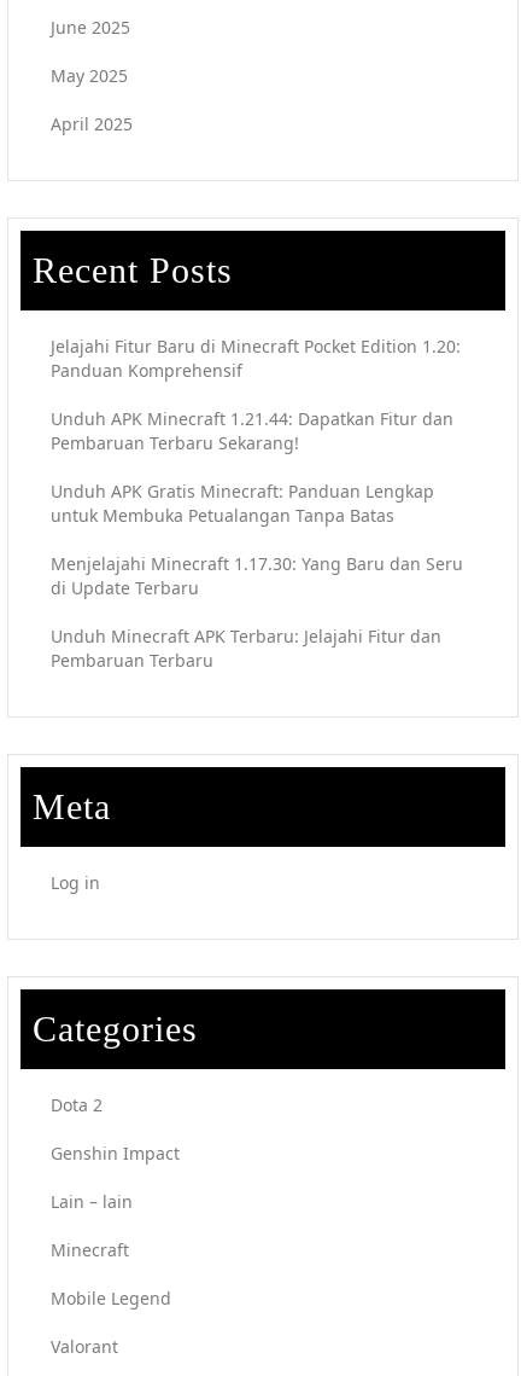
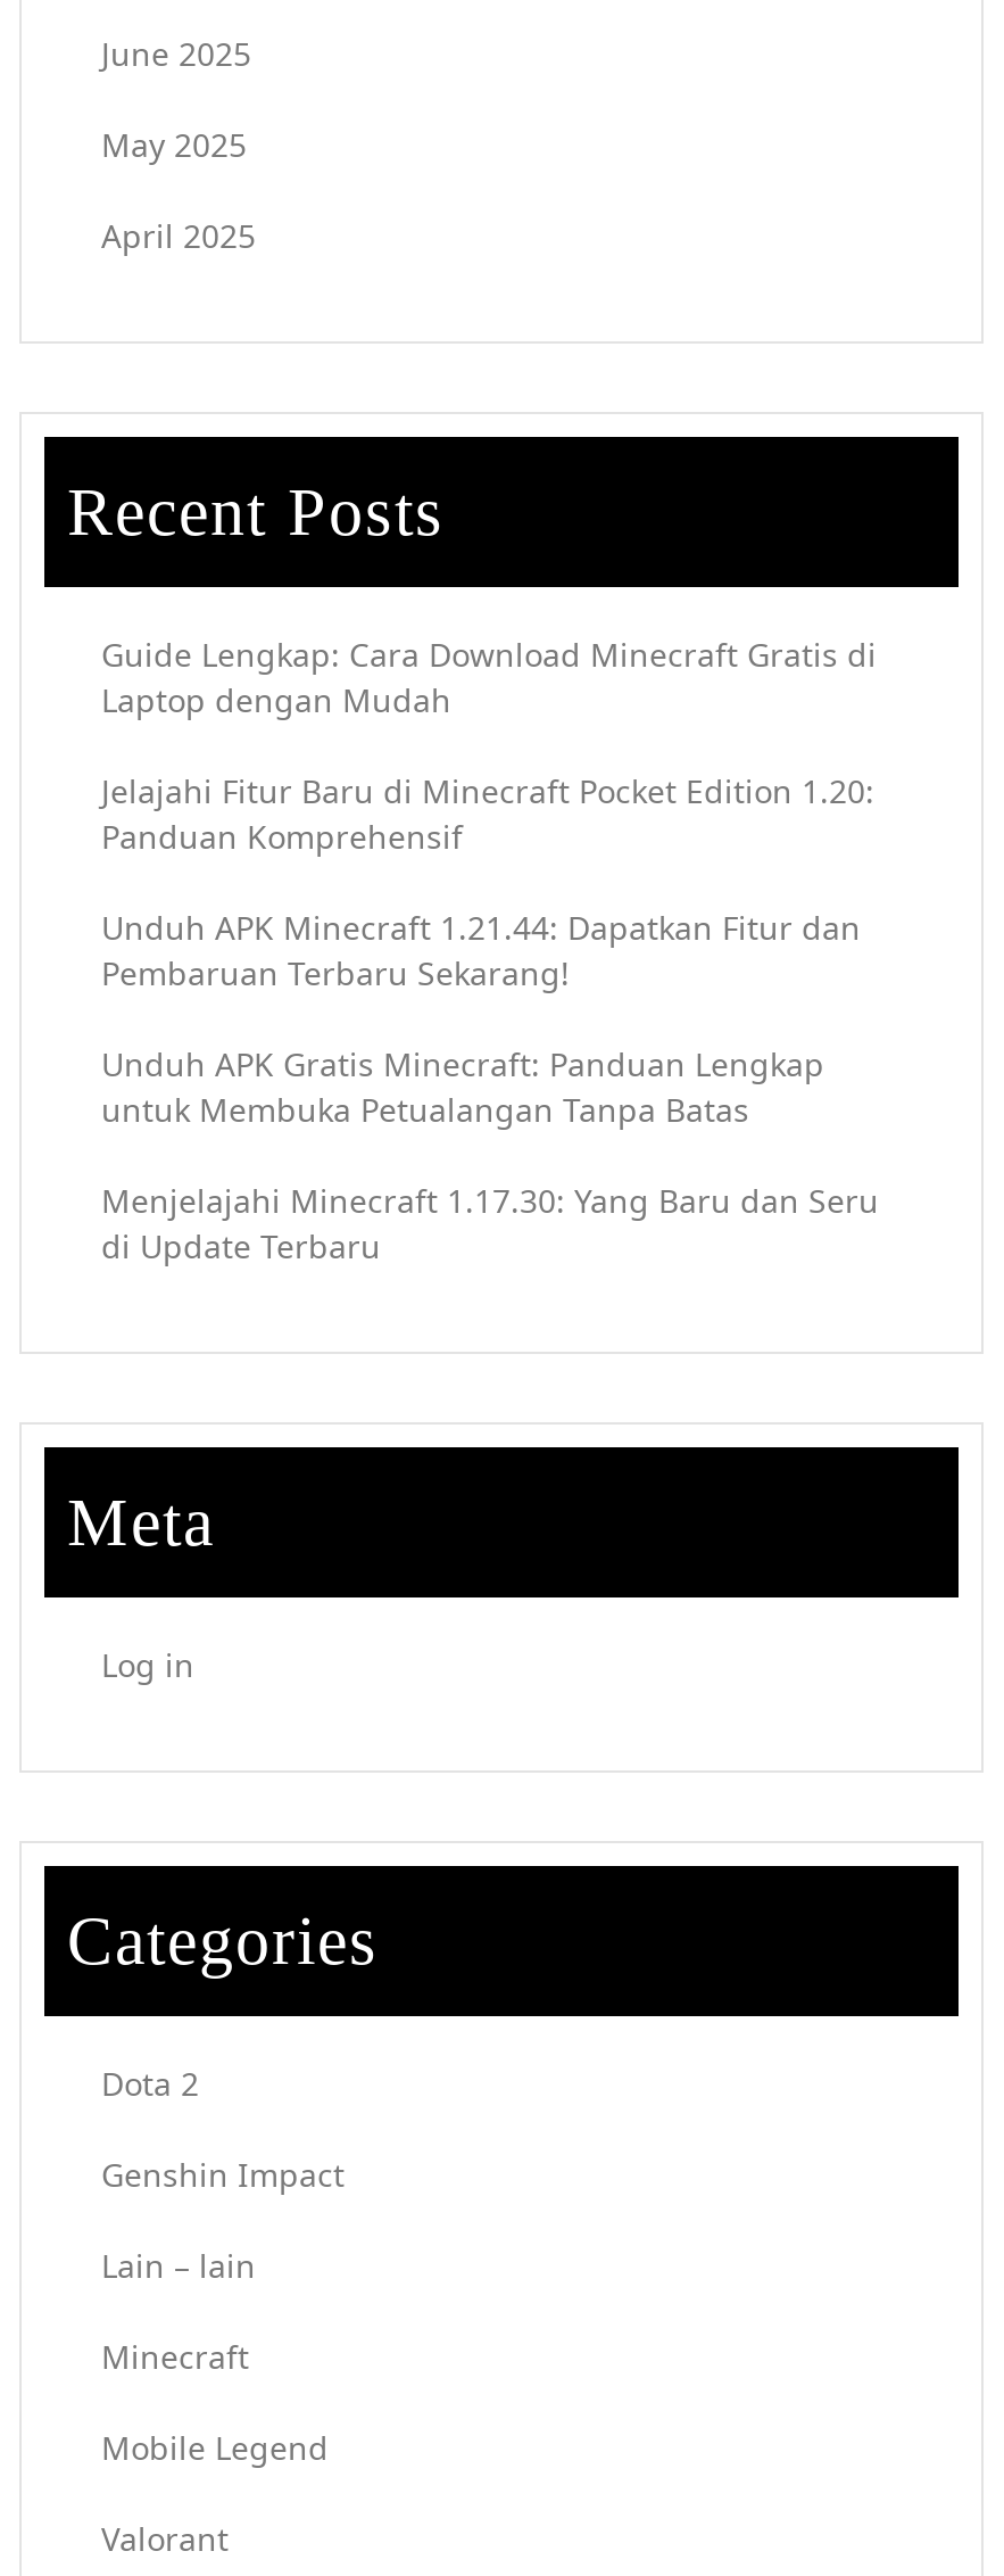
+ Guide Lengkap: Cara Download Minecraft Gratis di
+ Laptop dengan Mudah

moved down: Jelajahi Fitur Baru di Minecraft Pocket Edition 1.20: | Panduan Komprehensif | Unduh APK Minecraft 1.21.44: Dapatkan Fitur dan | Pembaruan Terbaru Sekarang! | Unduh APK Gratis Minecraft: Panduan Lengkap | untuk Membuka Petualangan Tanpa Batas | Menjelajahi Minecraft 1.17.30: Yang Baru dan Seru | di Update Terbaru

- Unduh Minecraft APK Terbaru: Jelajahi Fitur dan
- Pembaruan Terbaru
